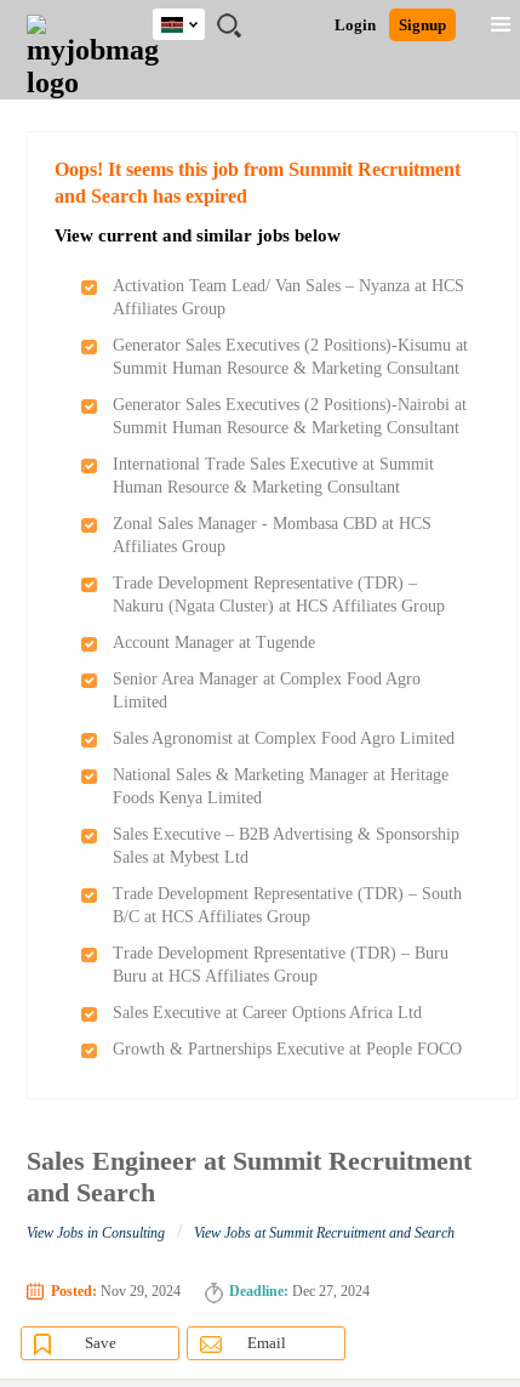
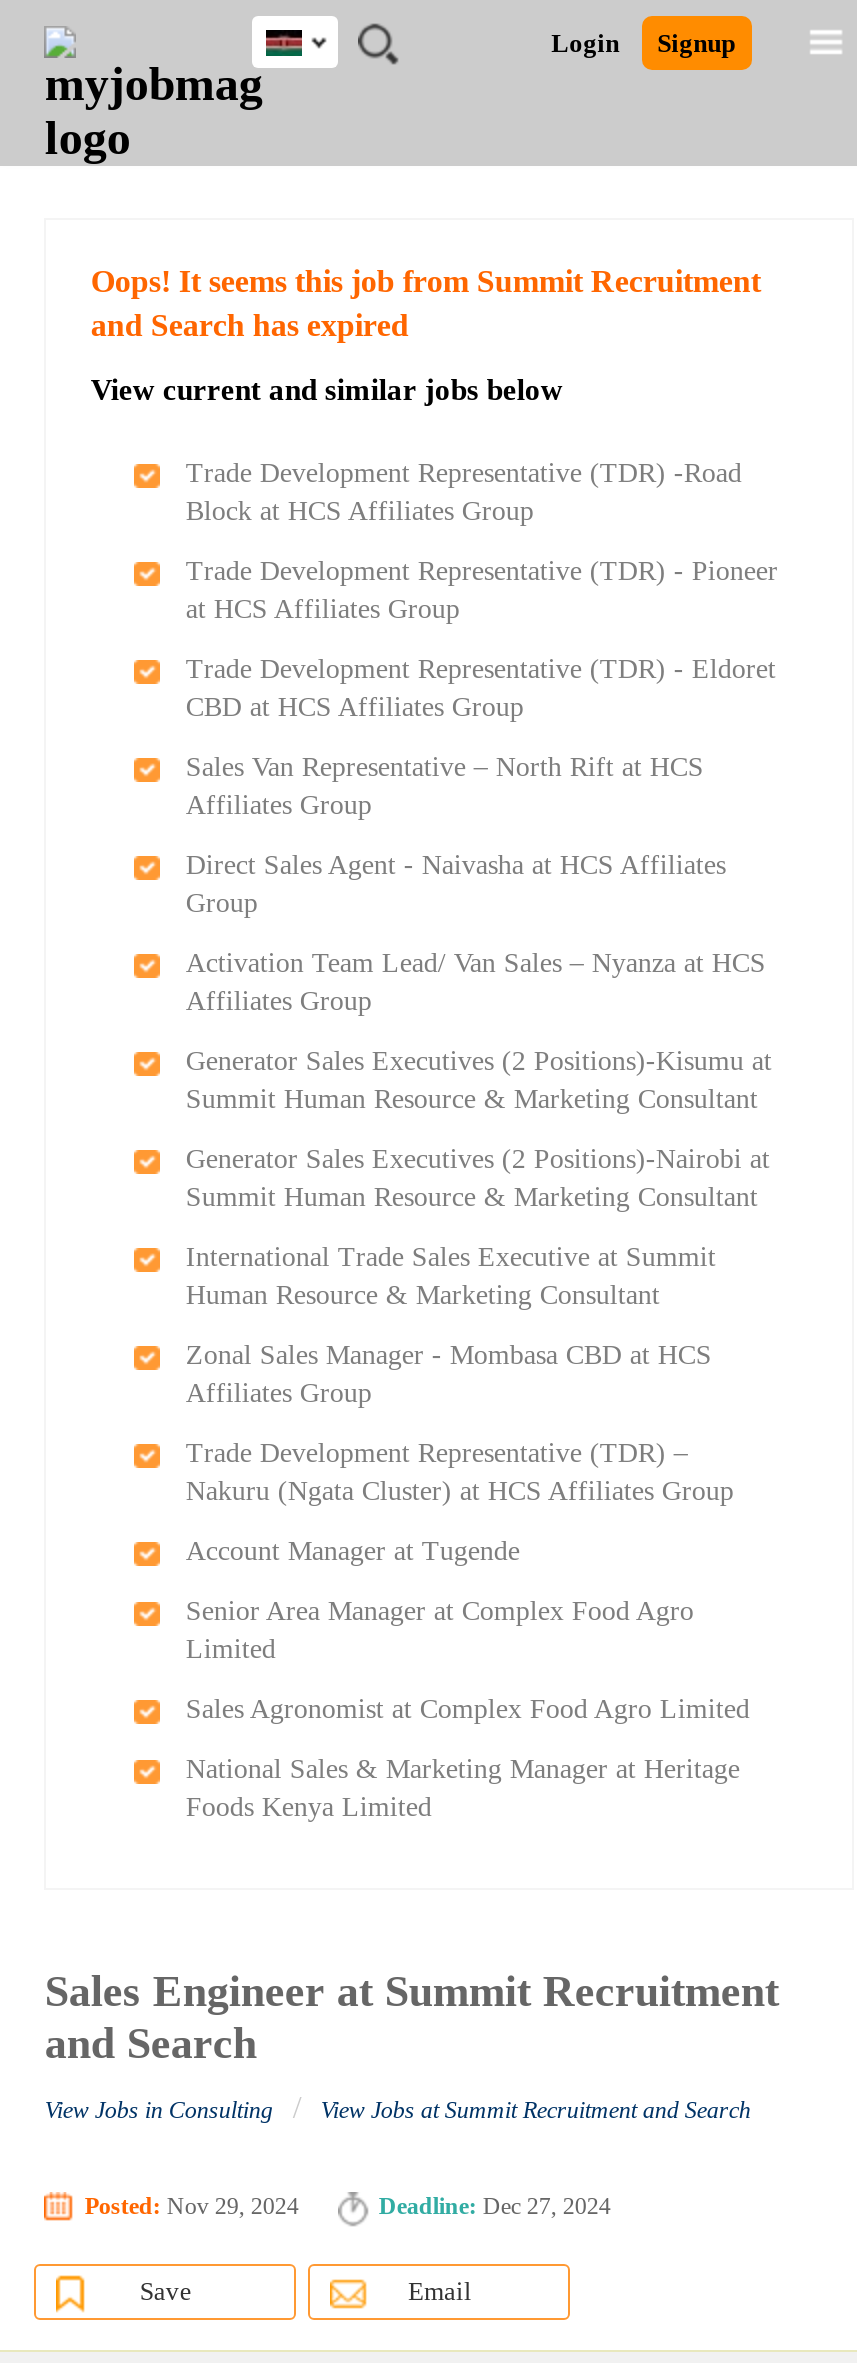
+ Trade Development Representative (TDR) -Road
+ Block at HCS Affiliates Group
+ Trade Development Representative (TDR) - Pioneer
+ at HCS Affiliates Group
+ Trade Development Representative (TDR) - Eldoret
+ CBD at HCS Affiliates Group
+ Sales Van Representative – North Rift at HCS
+ Affiliates Group
+ Direct Sales Agent - Naivasha at HCS Affiliates
+ Group

moved down: Activation Team Lead/ Van Sales – Nyanza at HCS | Affiliates Group | Generator Sales Executives (2 Positions)-Kisumu at | ... | National Sales & Marketing Manager at Heritage | Foods Kenya Limited

- Sales Executive – B2B Advertising & Sponsorship
- Sales at Mybest Ltd
- Trade Development Representative (TDR) – South
- B/C at HCS Affiliates Group
- Trade Development Rpresentative (TDR) – Buru
- Buru at HCS Affiliates Group
- Sales Executive at Career Options Africa Ltd
- Growth & Partnerships Executive at People FOCO
